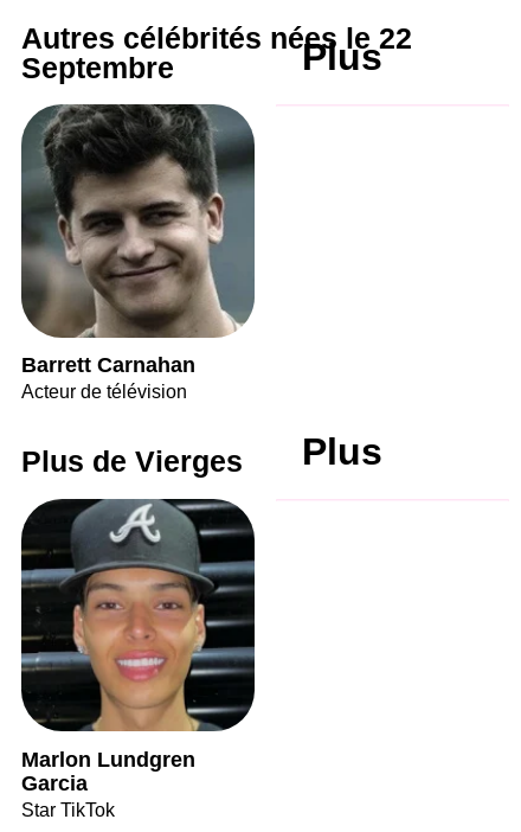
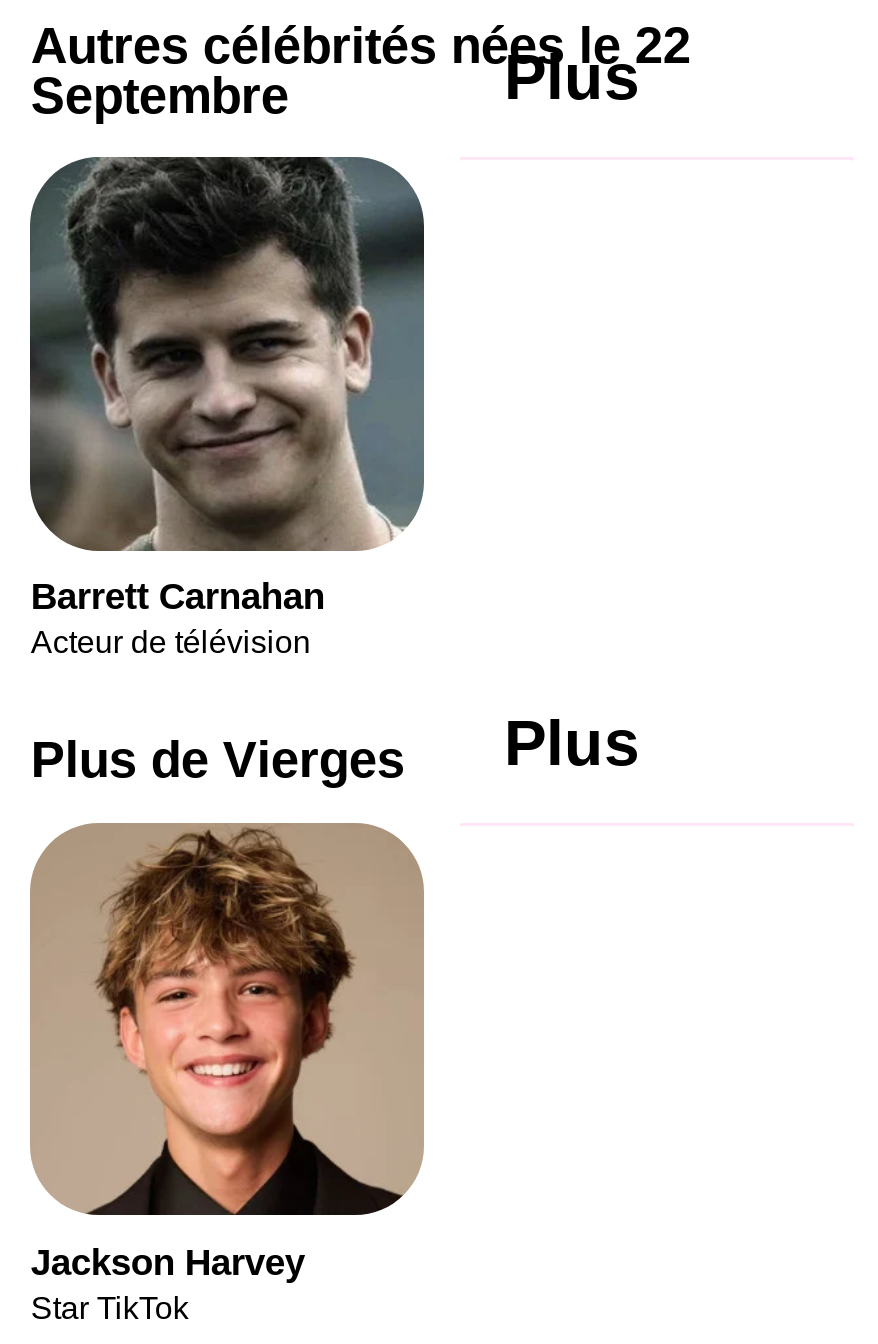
- [image]
- Marlon Lundgren
- Garcia
+ [image]
+ Jackson Harvey
